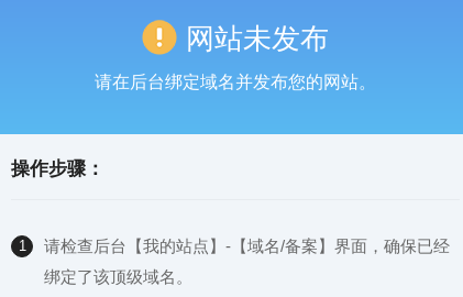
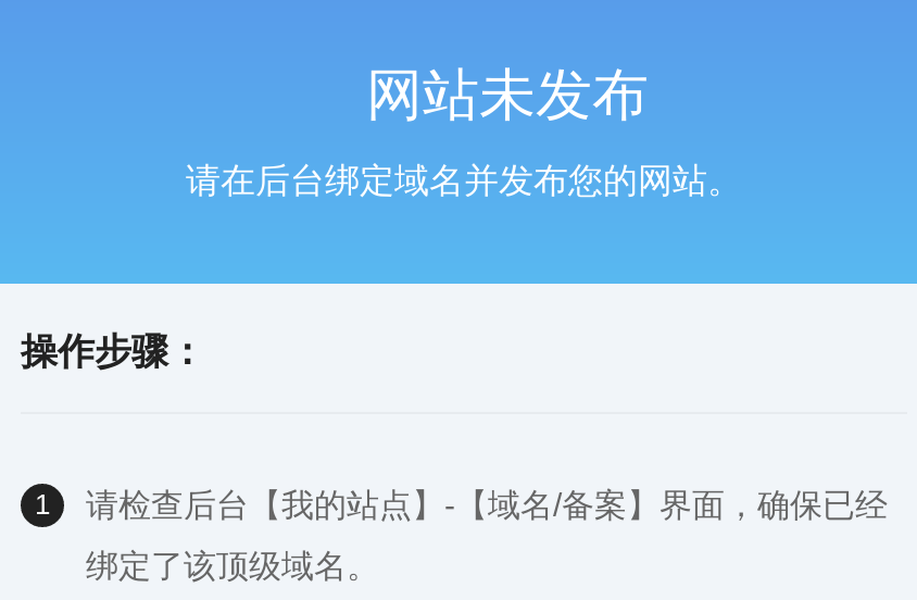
- [image]
